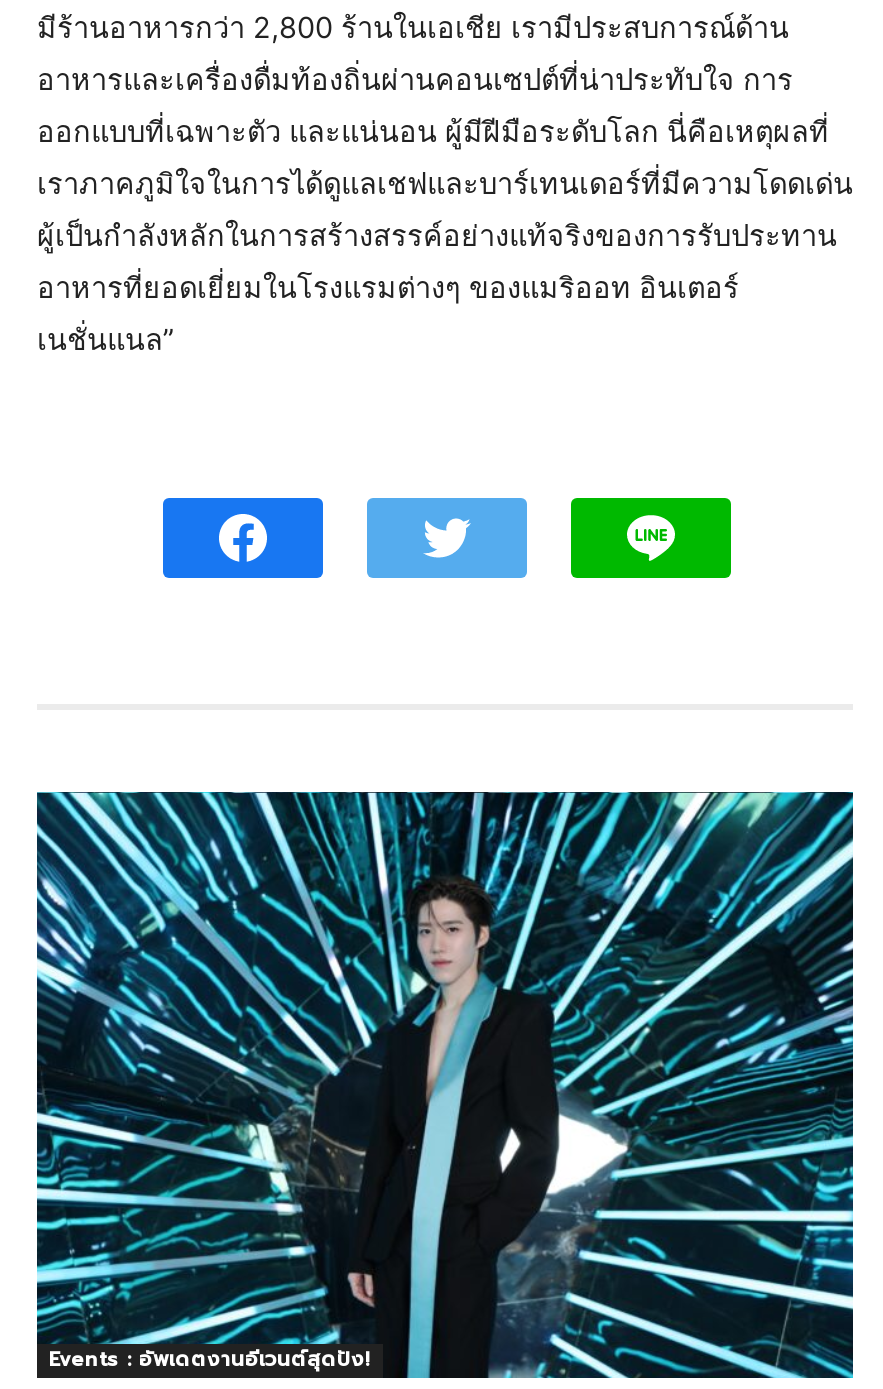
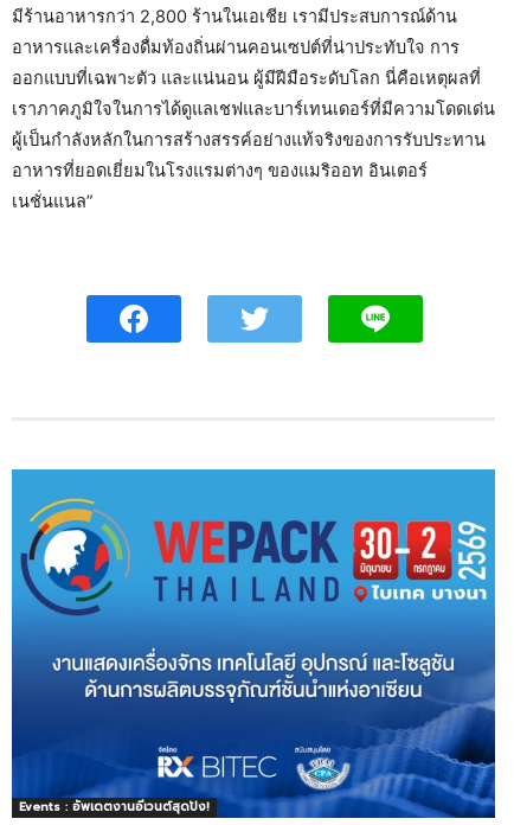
- [image]
+ [image]
